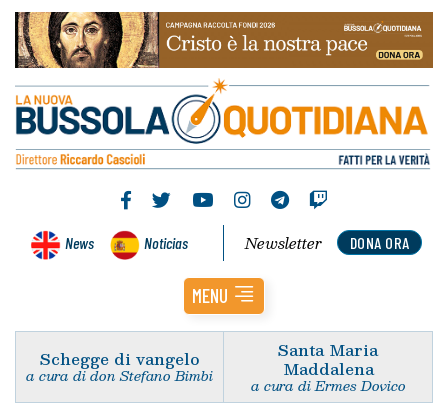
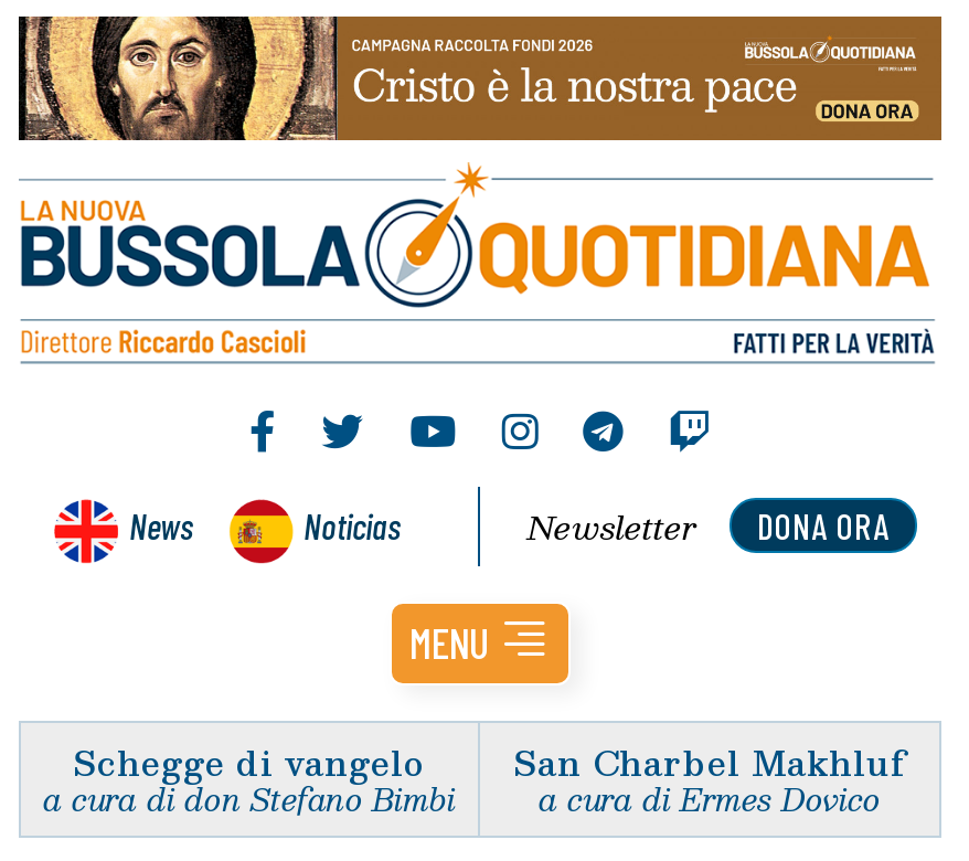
- Santa Maria
- Maddalena
+ San Charbel Makhluf
